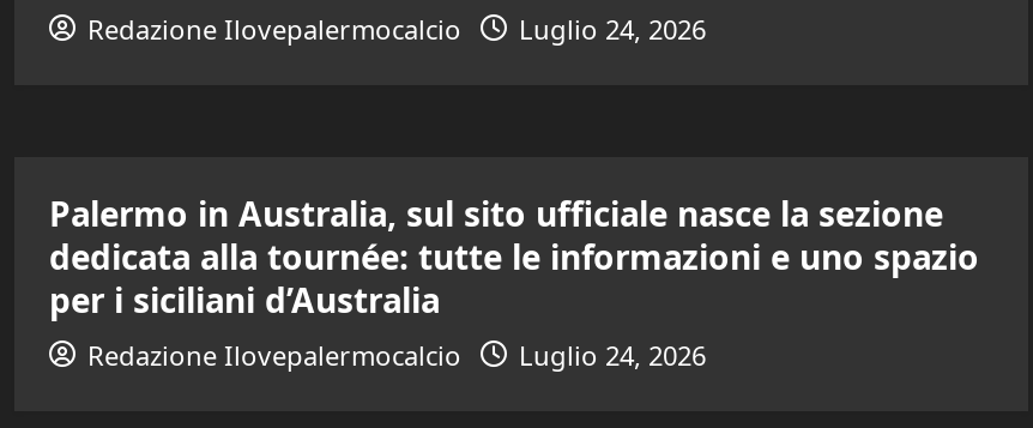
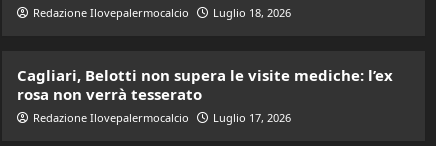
- Redazione Ilovepalermocalcio Luglio 24, 2026
+ Redazione Ilovepalermocalcio Luglio 18, 2026

- Palermo in Australia, sul sito ufficiale nasce la sezione
- dedicata alla tournée: tutte le informazioni e uno spazio
- per i siciliani d’Australia
+ Cagliari, Belotti non supera le visite mediche: l’ex
+ rosa non verrà tesserato

- Redazione Ilovepalermocalcio Luglio 24, 2026
+ Redazione Ilovepalermocalcio Luglio 17, 2026
